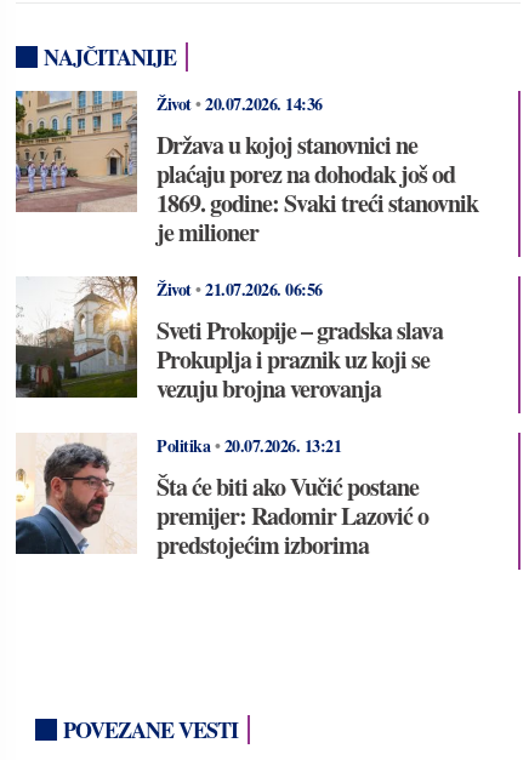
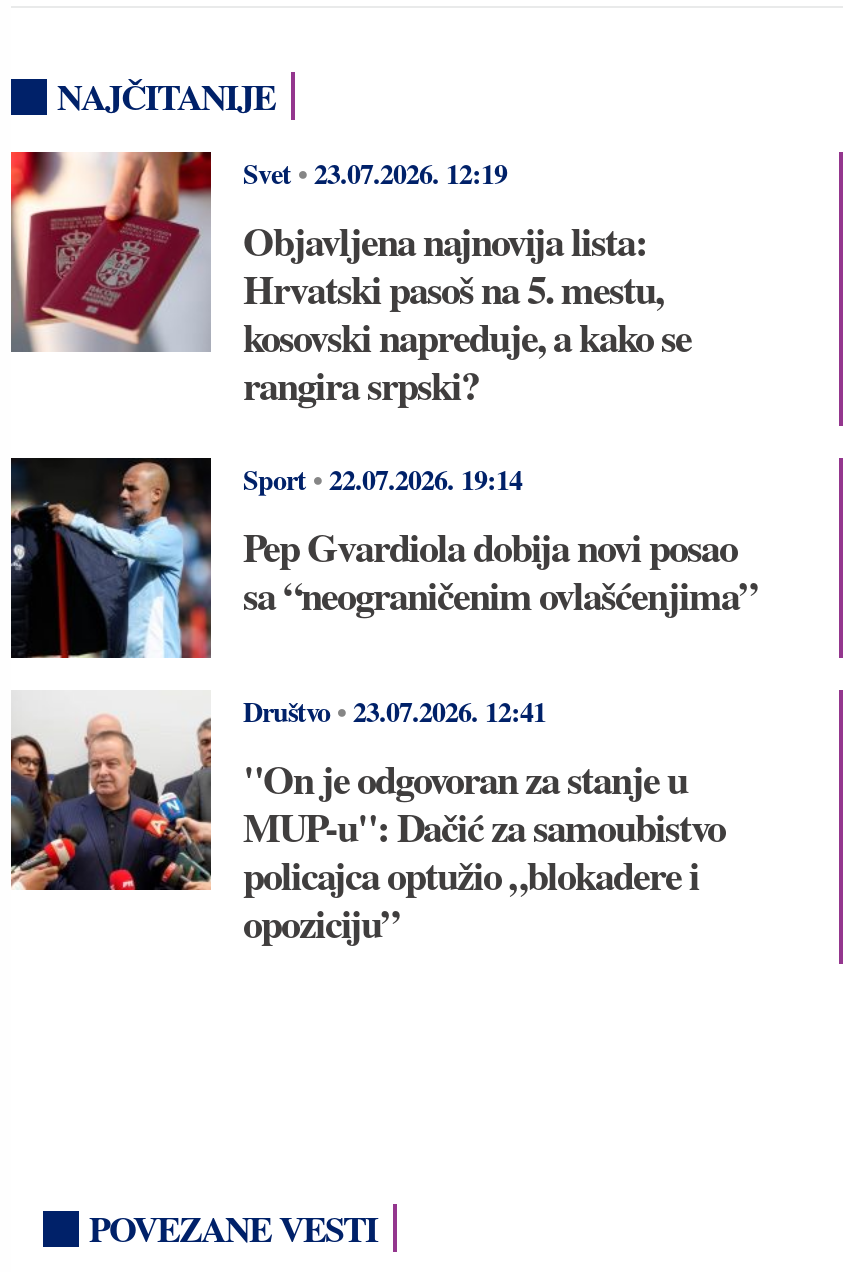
- [image]
- Život •20.07.2026. 14:36
- Država u kojoj stanovnici ne
- plaćaju porez na dohodak još od
- 1869. godine: Svaki treći stanovnik
- je milioner
+ [image]
+ Svet •23.07.2026. 12:19
+ Objavljena najnovija lista:
+ Hrvatski pasoš na 5. mestu,
+ kosovski napreduje, a kako se
+ rangira srpski?

- [image]
- Život • 21.07.2026. 06:56
- Sveti Prokopije – gradska slava
- Prokuplja i praznik uz koji se
- vezuju brojna verovanja
+ [image]
+ Sport •22.07.2026. 19:14
+ Pep Gvardiola dobija novi posao
+ sa “neograničenim ovlašćenjima”

- [image]
- Politika • 20.07.2026. 13:21
- Šta će biti ako Vučić postane
- premijer: Radomir Lazović o
- predstojećim izborima
+ [image]
+ Društvo •23.07.2026. 12:41
+ "On je odgovoran za stanje u
+ MUP-u": Dačić za samoubistvo
+ policajca optužio „blokadere i
+ opoziciju”
